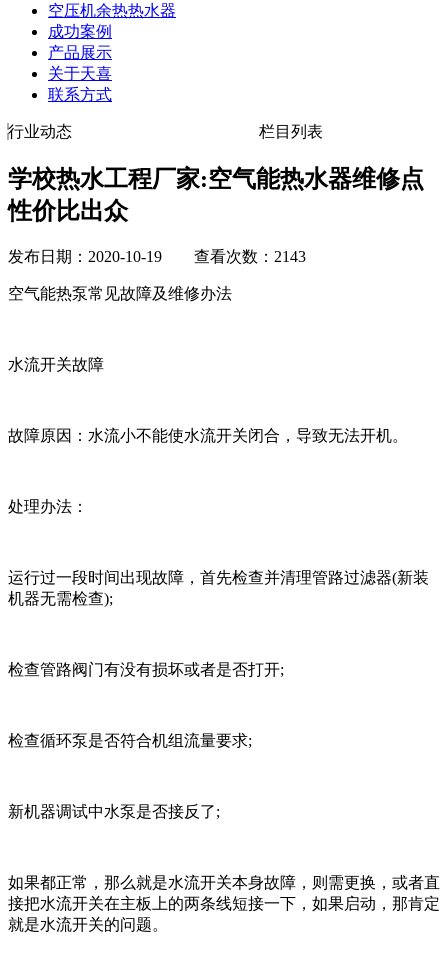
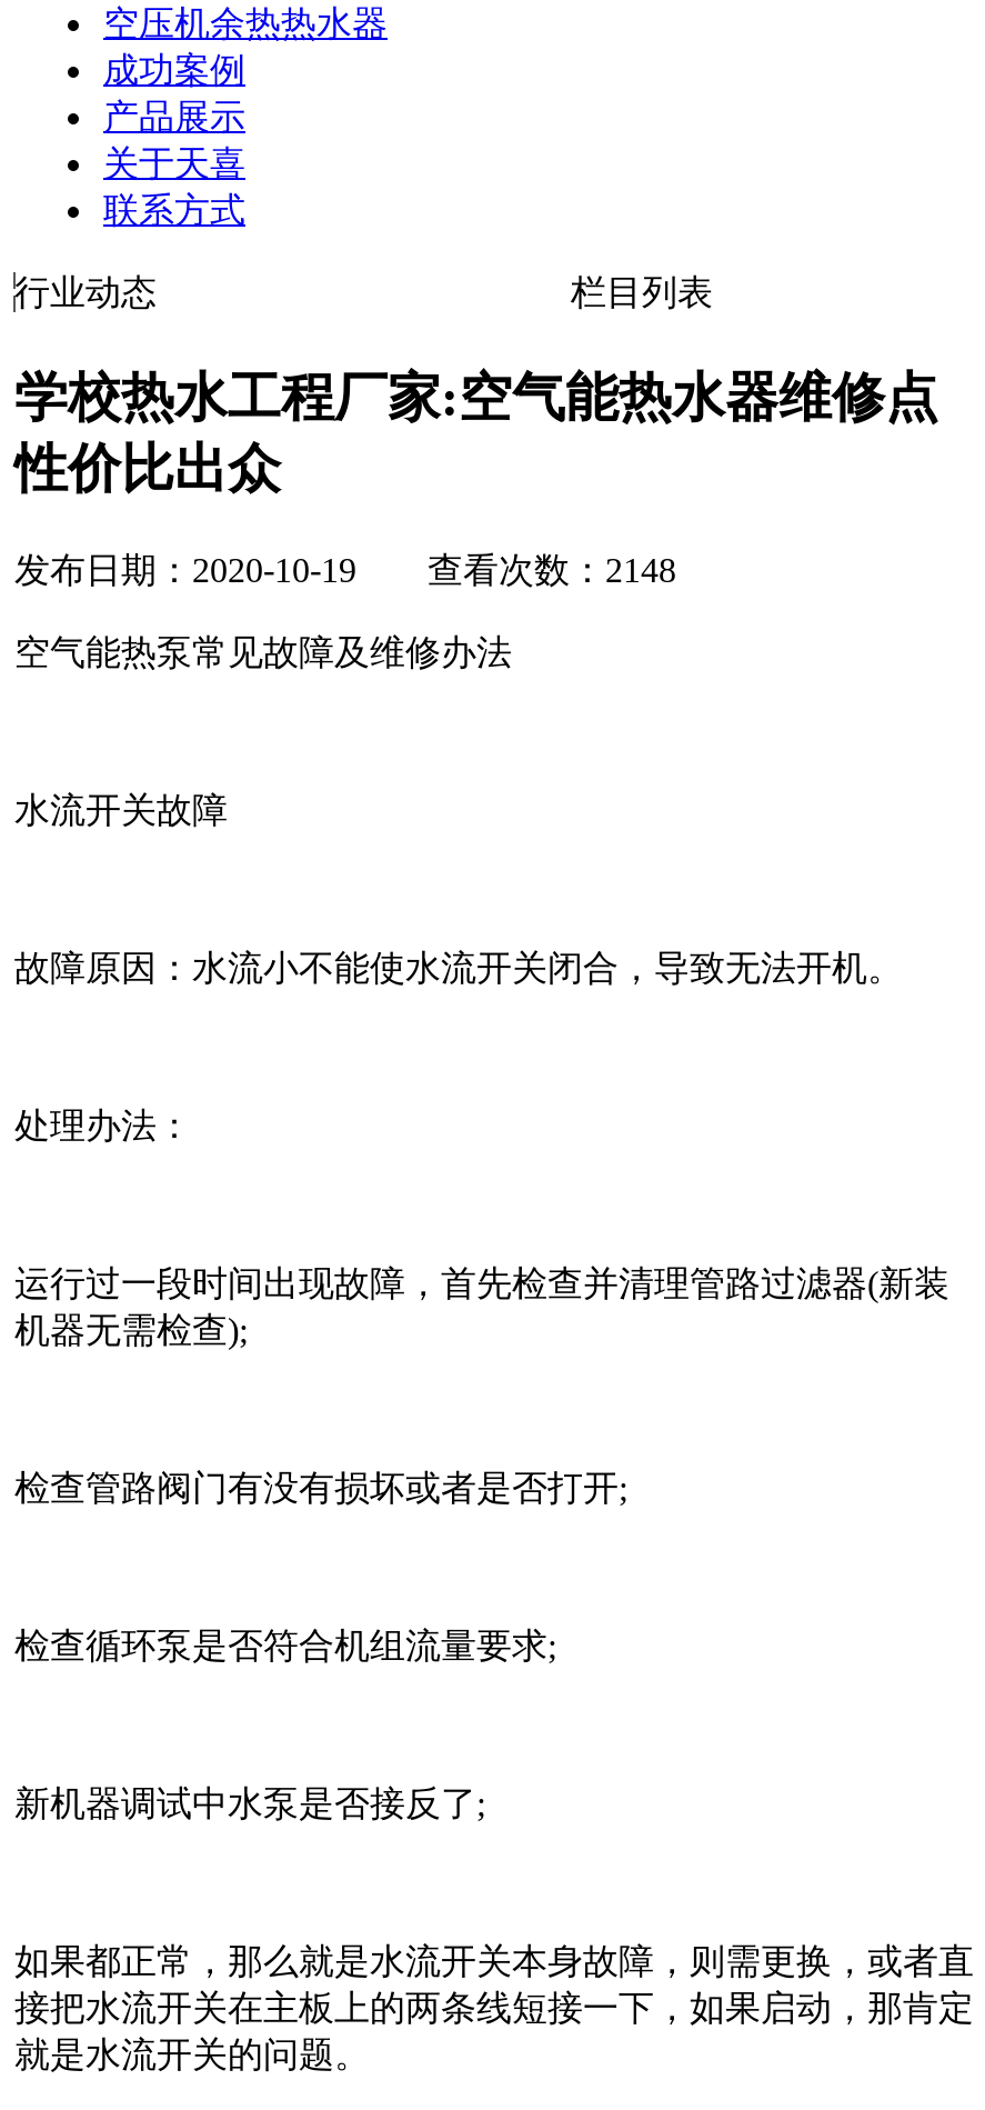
- 发布日期：2020-10-19 查看次数：2143
+ 发布日期：2020-10-19 查看次数：2148
